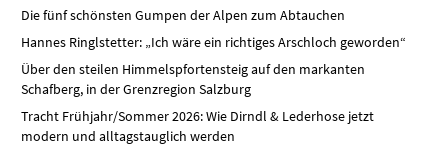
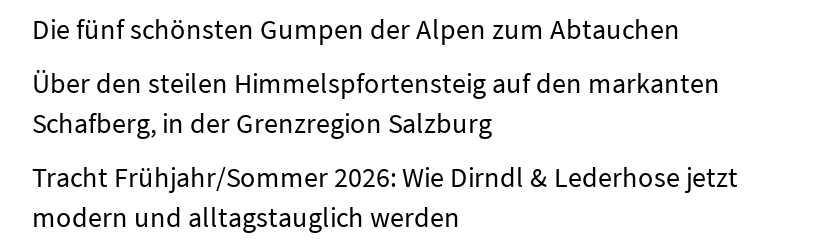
- Hannes Ringlstetter: „Ich wäre ein richtiges Arschloch geworden“
